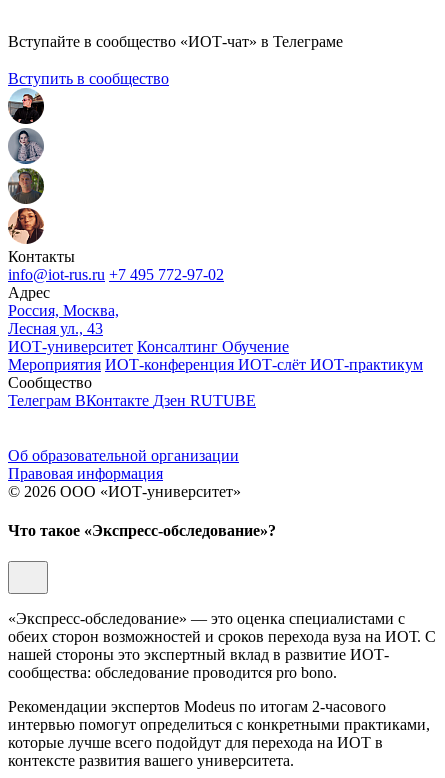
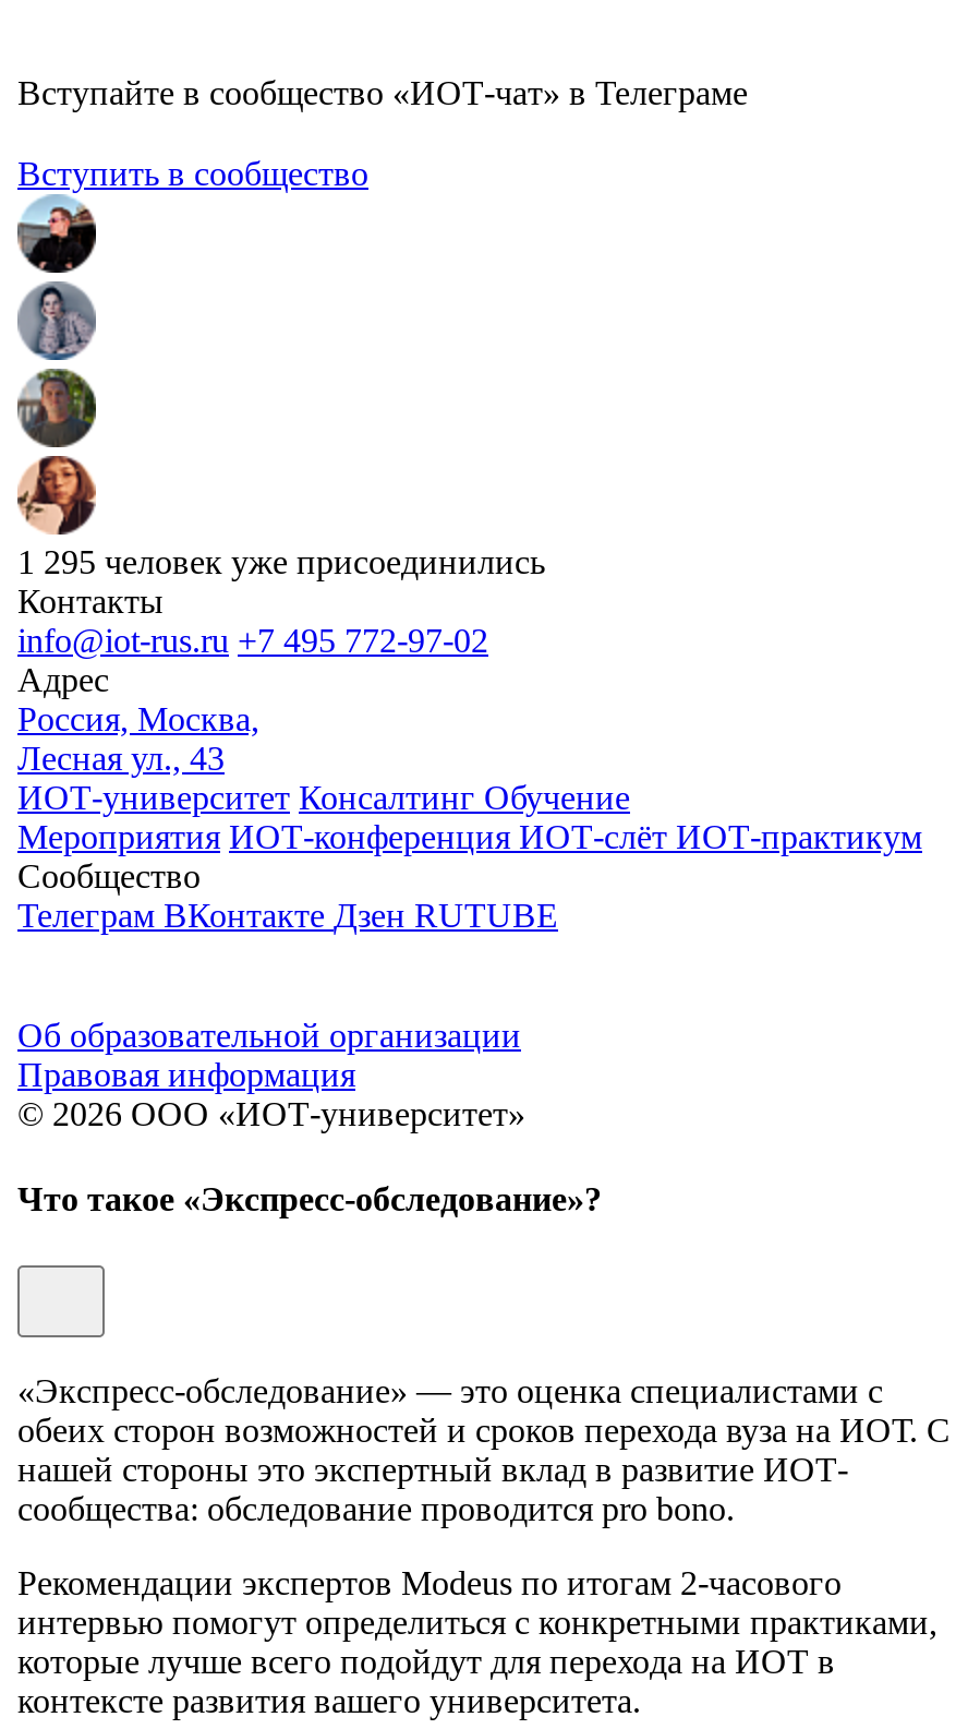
+ 1 295 человек уже присоединились
